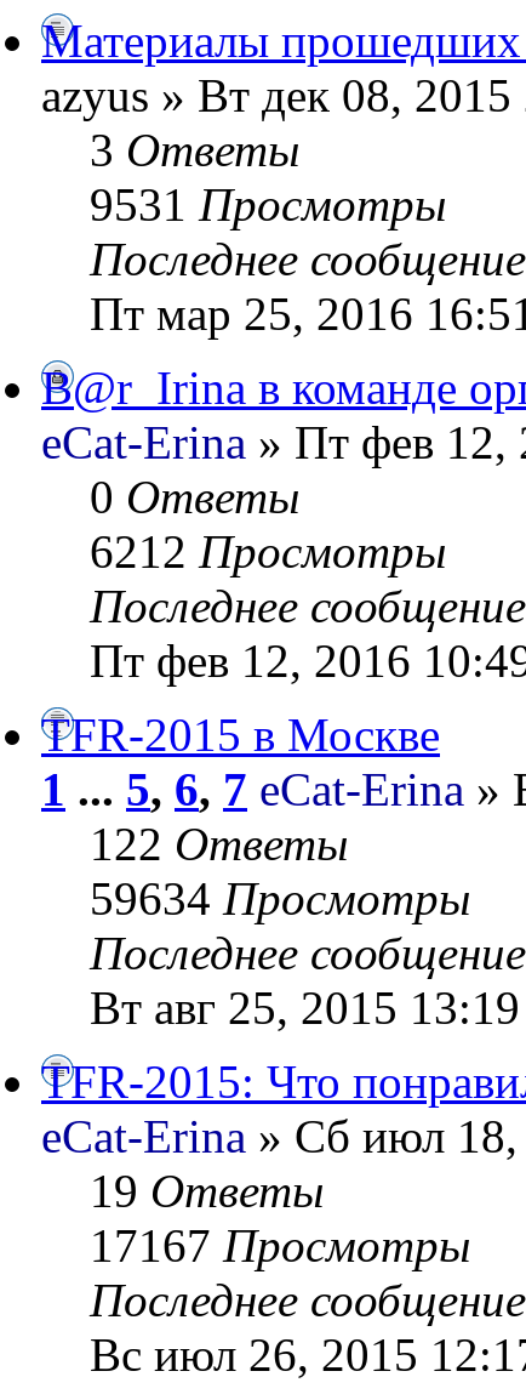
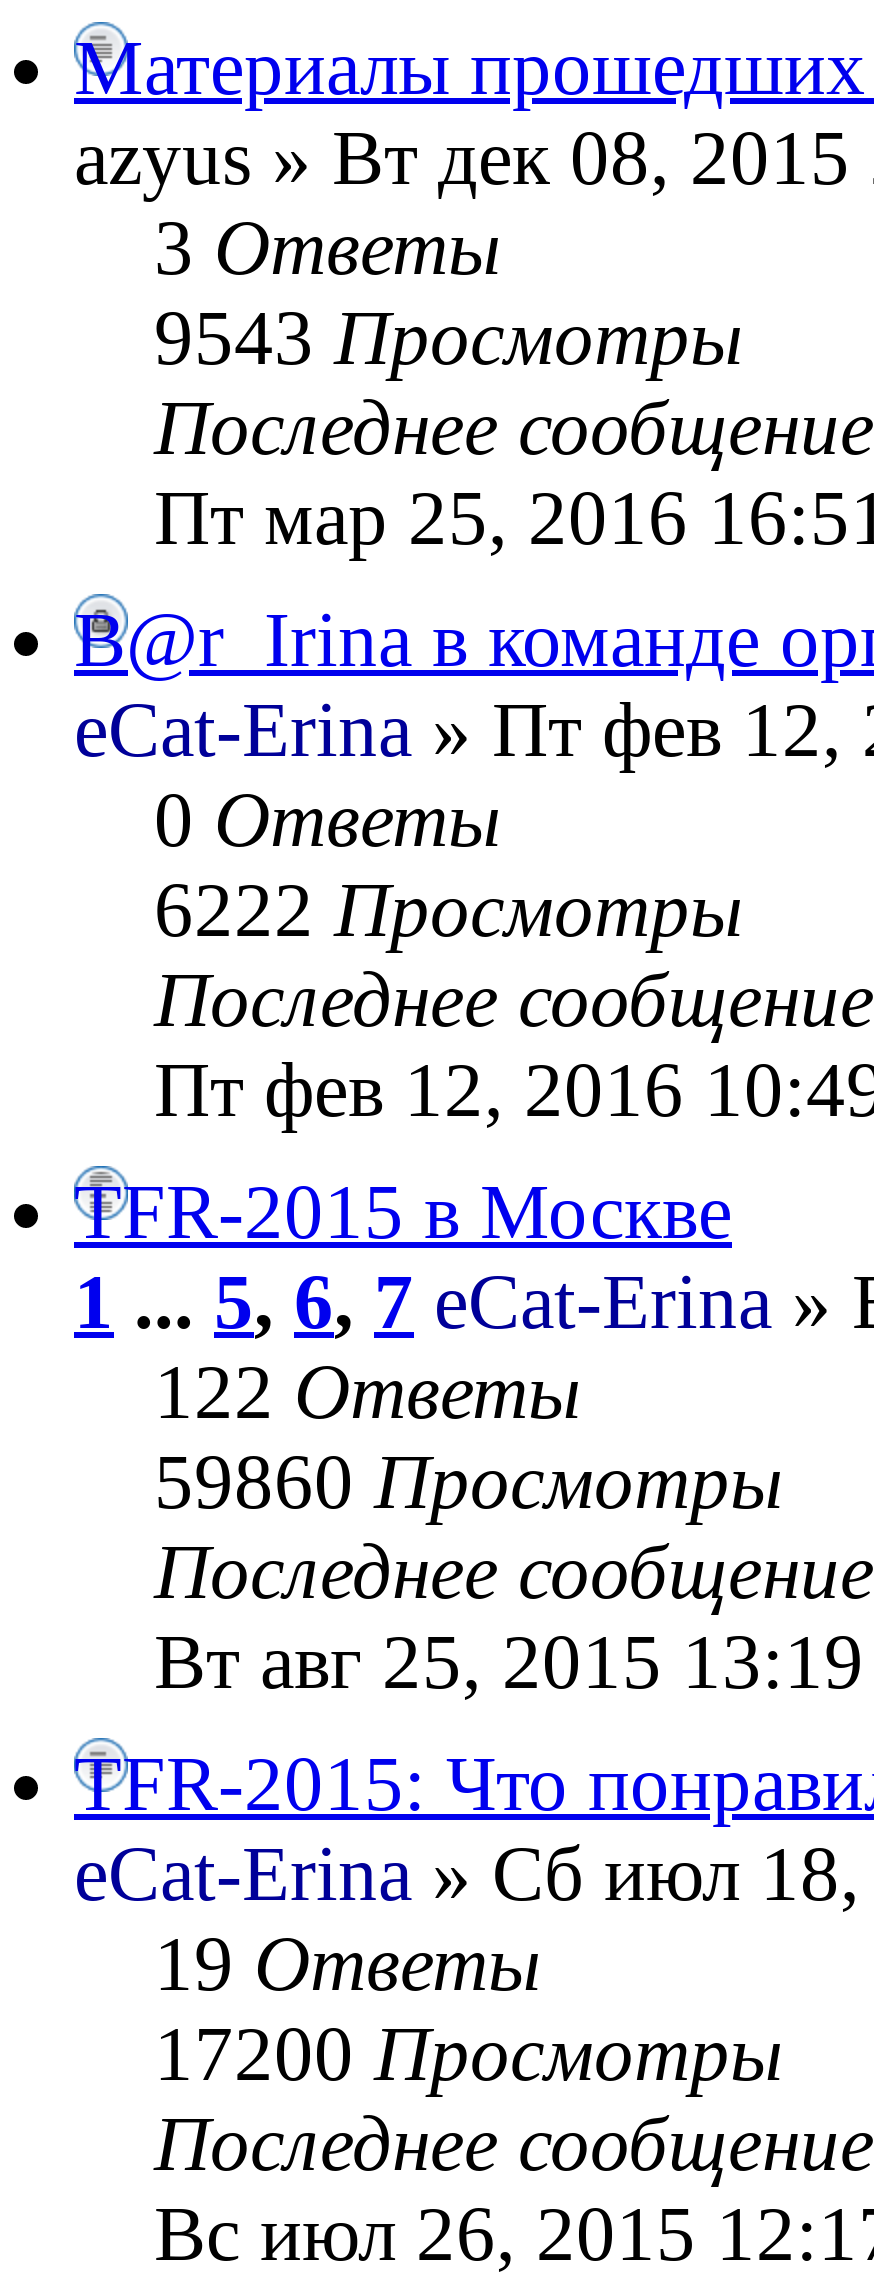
- 9531 Просмотры
+ 9543 Просмотры

- 6212 Просмотры
+ 6222 Просмотры

- 59634 Просмотры
+ 59860 Просмотры

- 17167 Просмотры
+ 17200 Просмотры
